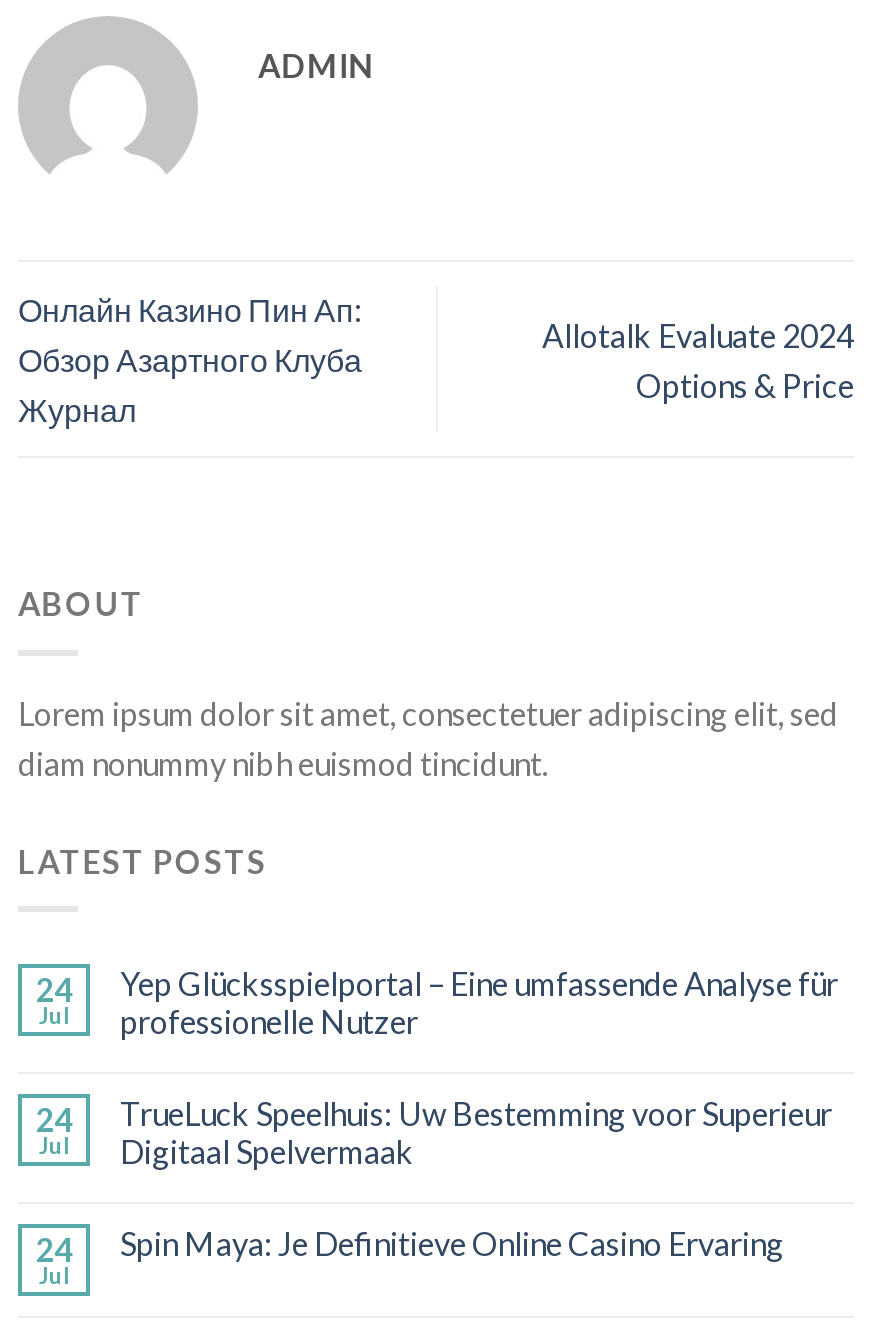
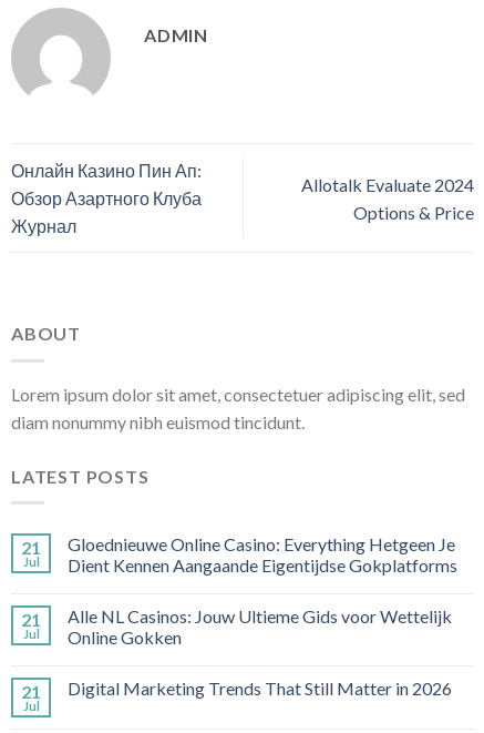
- 24
+ 21

- Yep Glücksspielportal – Eine umfassende Analyse für
- professionelle Nutzer
+ Gloednieuwe Online Casino: Everything Hetgeen Je
+ Dient Kennen Aangaande Eigentijdse Gokplatforms

- 24
+ 21

- TrueLuck Speelhuis: Uw Bestemming voor Superieur
- Digitaal Spelvermaak
+ Alle NL Casinos: Jouw Ultieme Gids voor Wettelijk
+ Online Gokken

- 24
+ 21

- Spin Maya: Je Definitieve Online Casino Ervaring
+ Digital Marketing Trends That Still Matter in 2026
